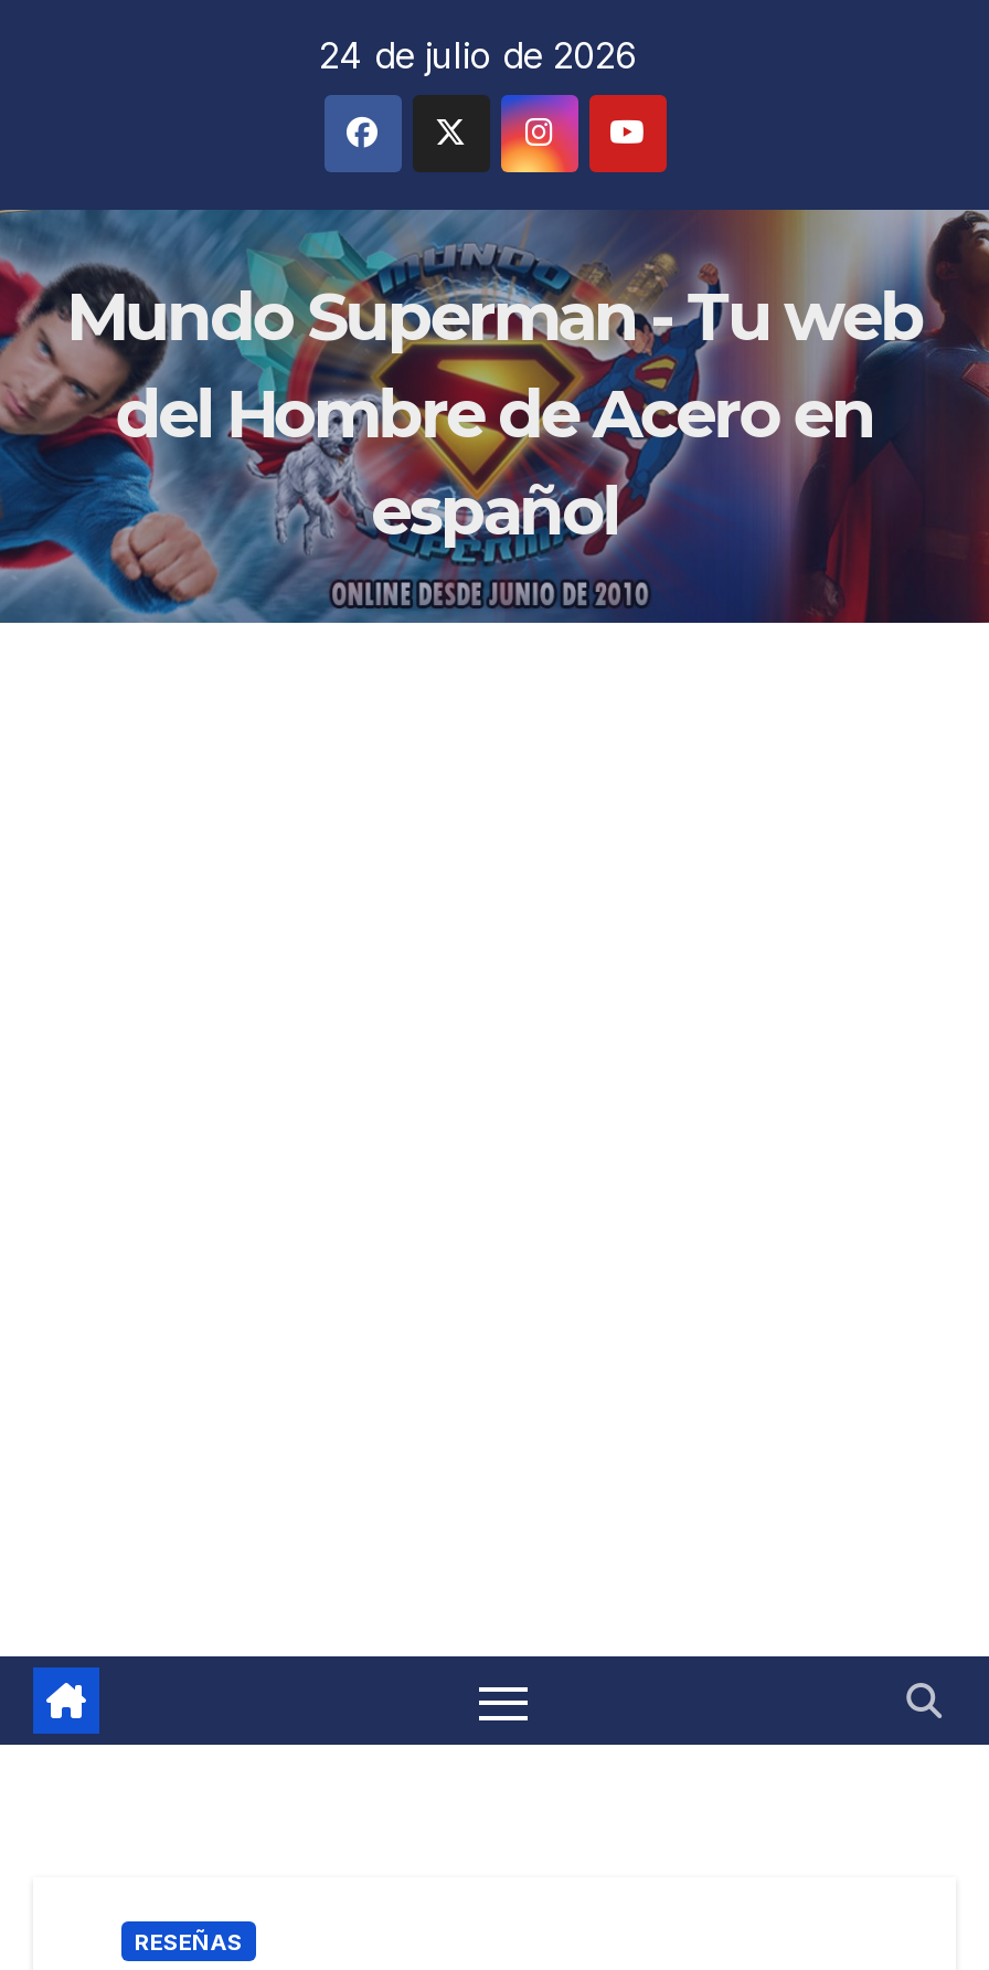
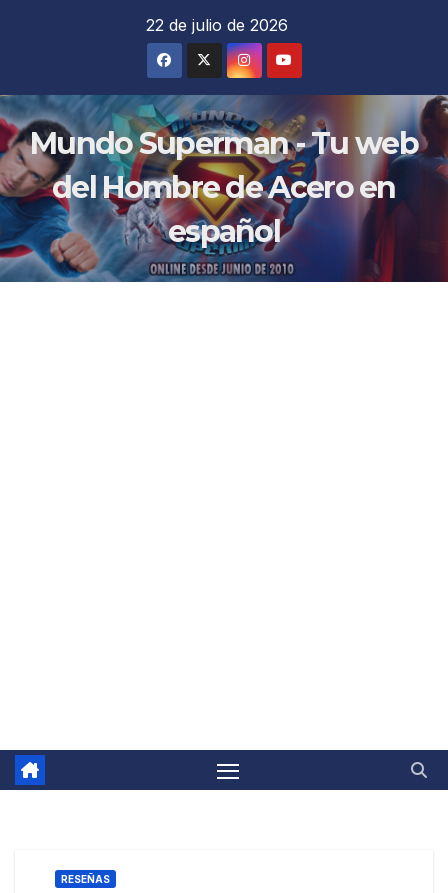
- 24 de julio de 2026
+ 22 de julio de 2026
